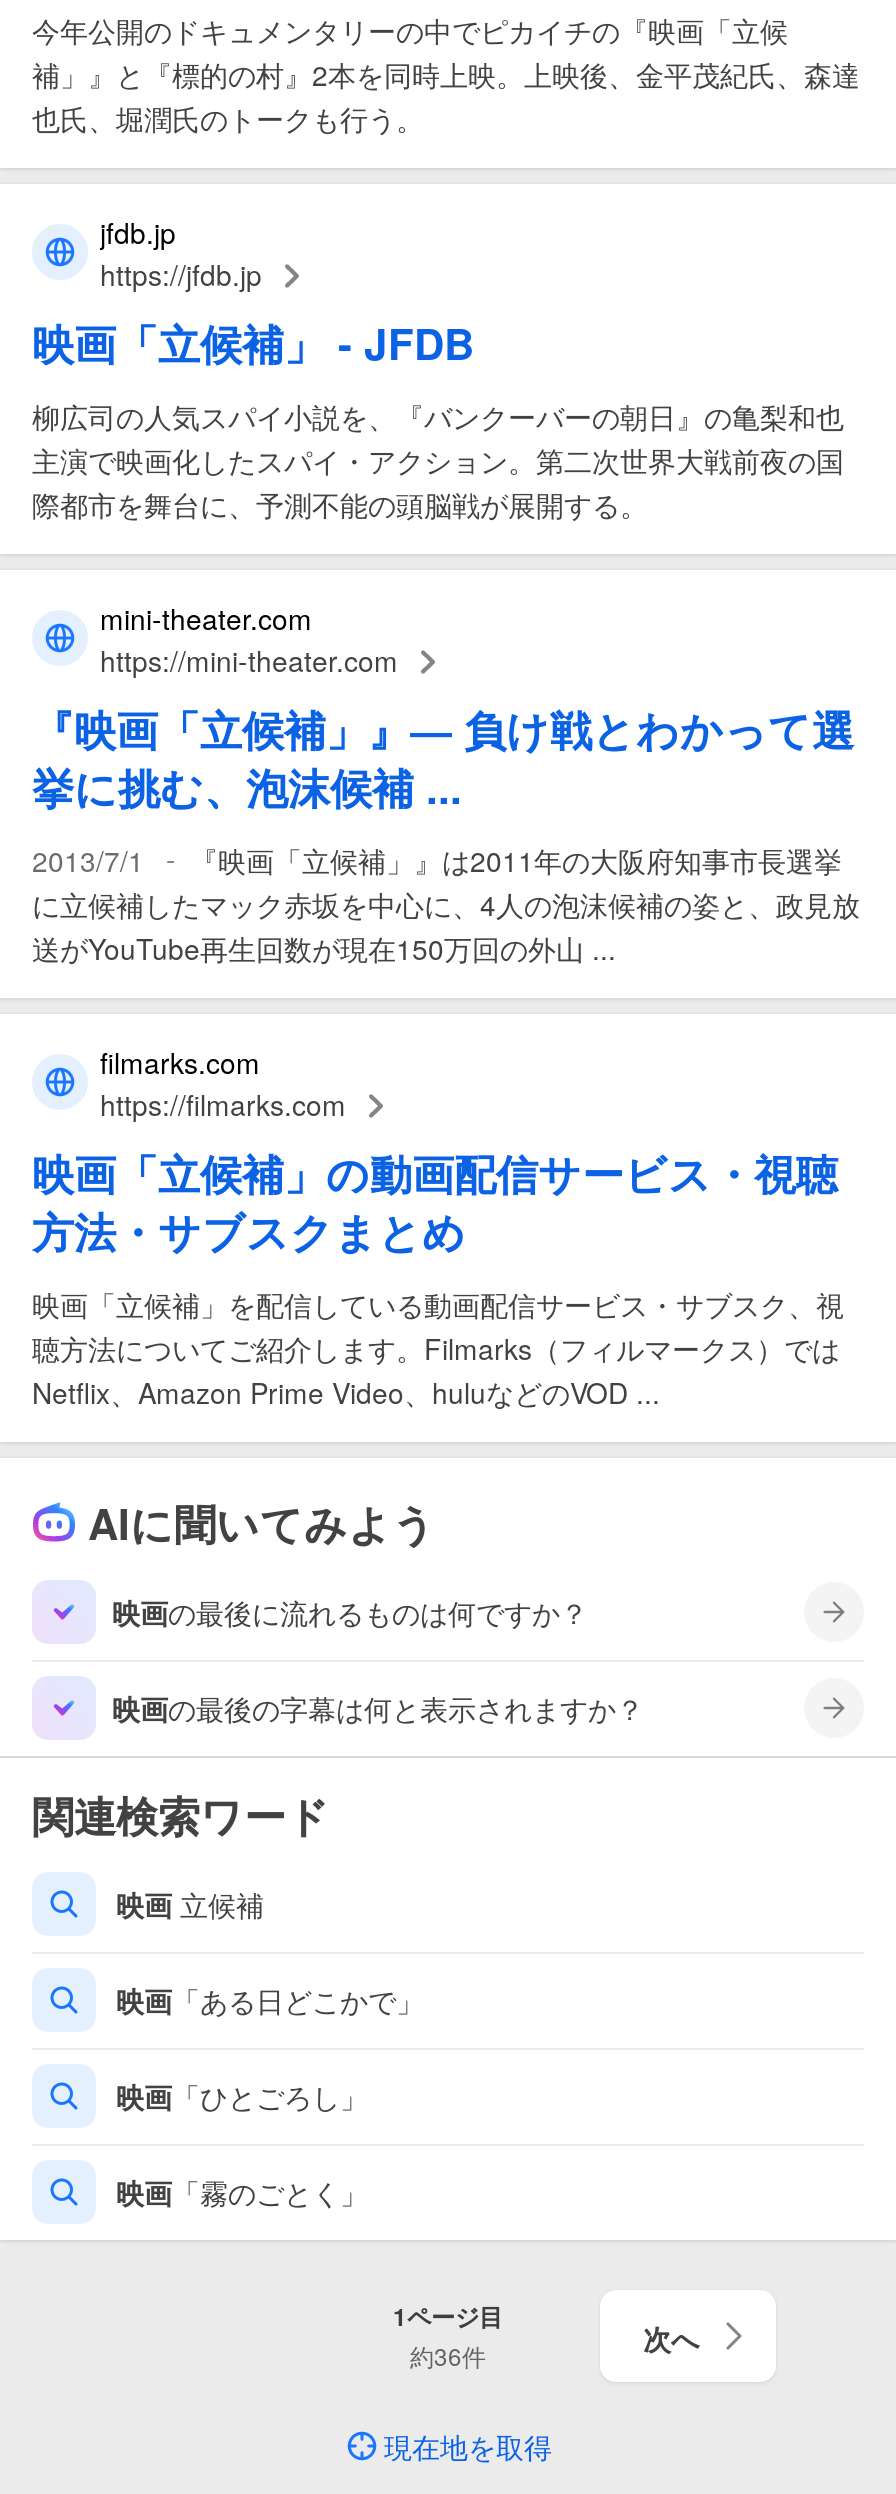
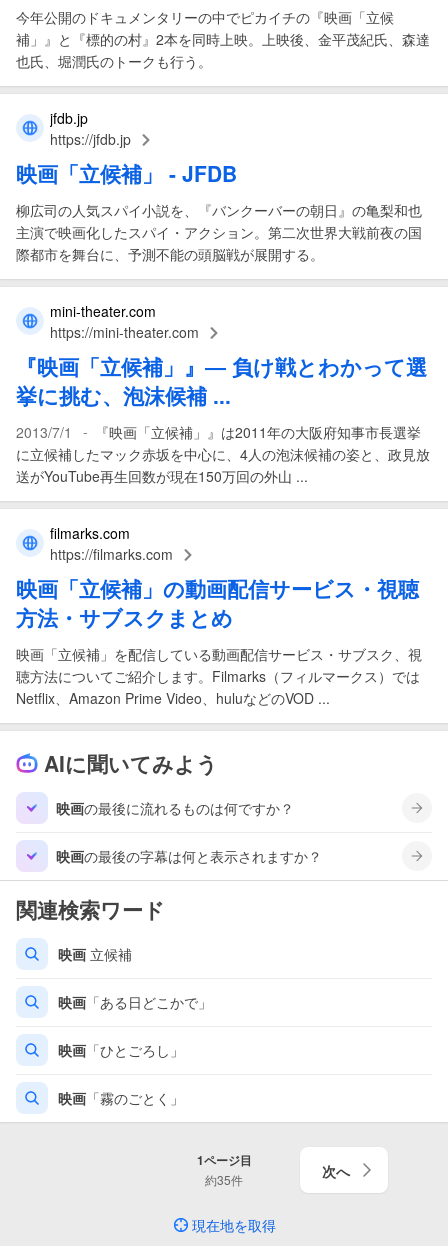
- 約36件
+ 約35件
